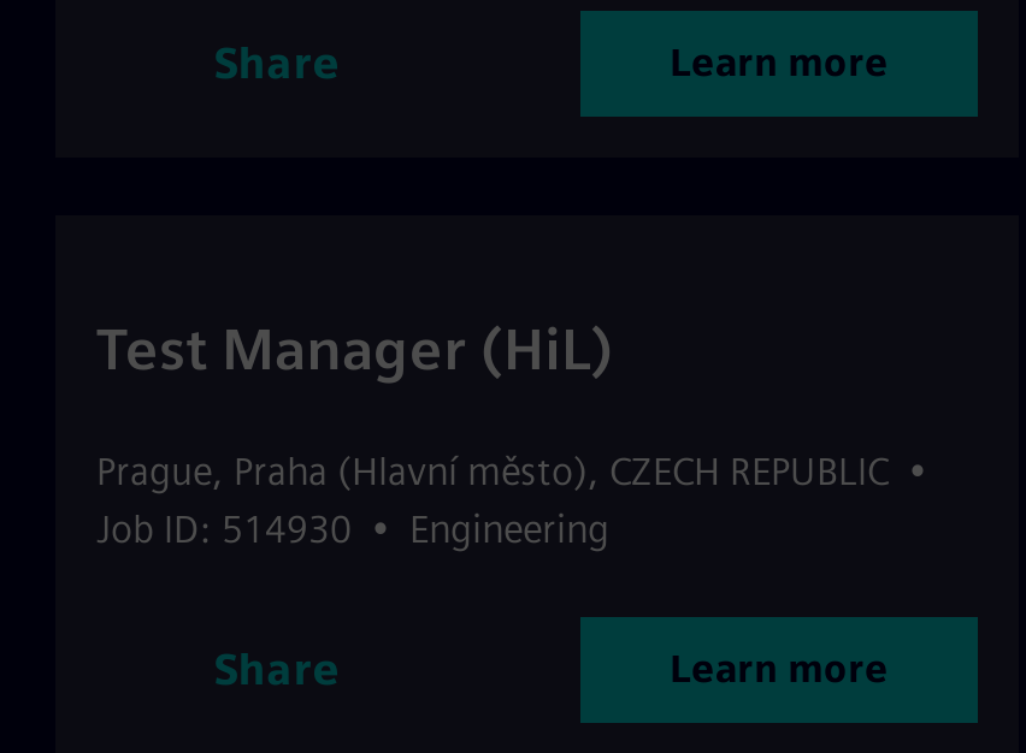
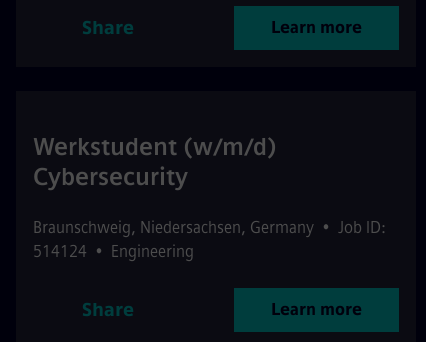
- Test Manager (HiL)
+ Werkstudent (w/m/d)
+ Cybersecurity

- Prague, Praha (Hlavní město), CZECH REPUBLIC •
- Job ID: 514930 • Engineering
+ Braunschweig, Niedersachsen, Germany • Job ID:
+ 514124 • Engineering
